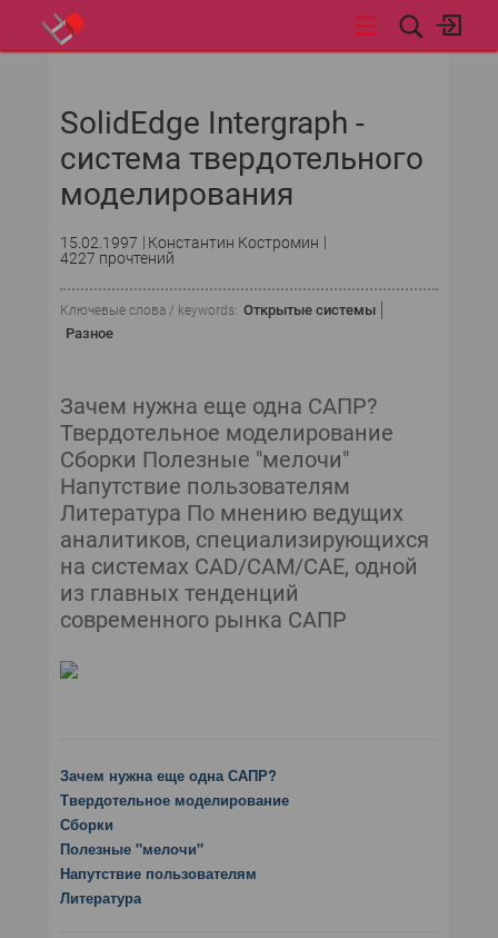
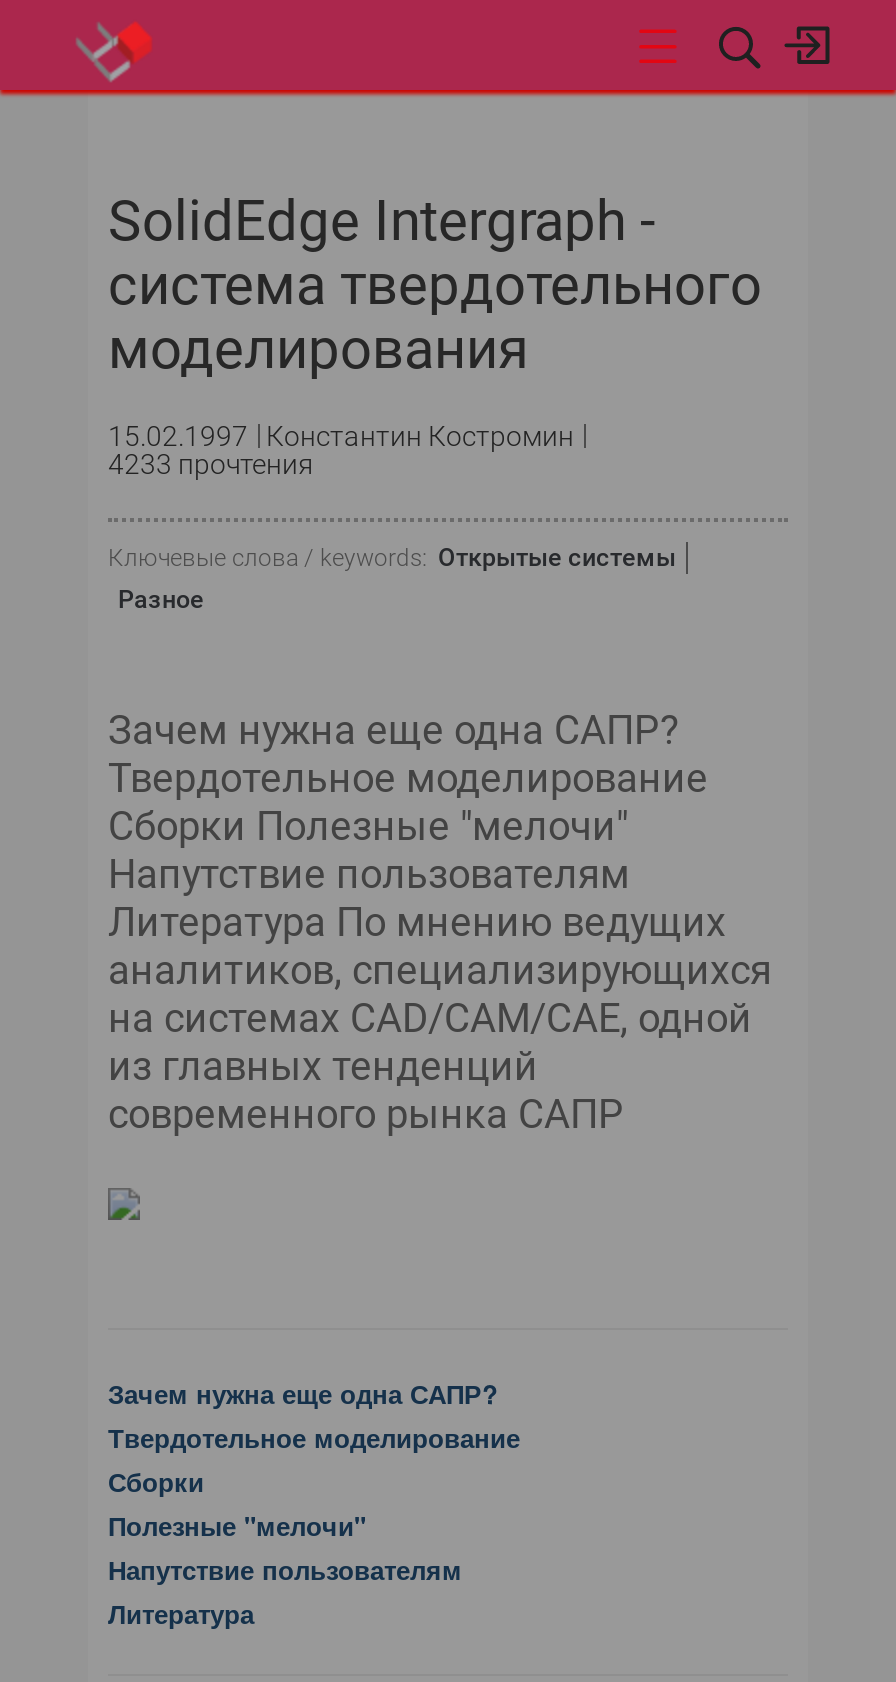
- 4227 прочтений
+ 4233 прочтения
